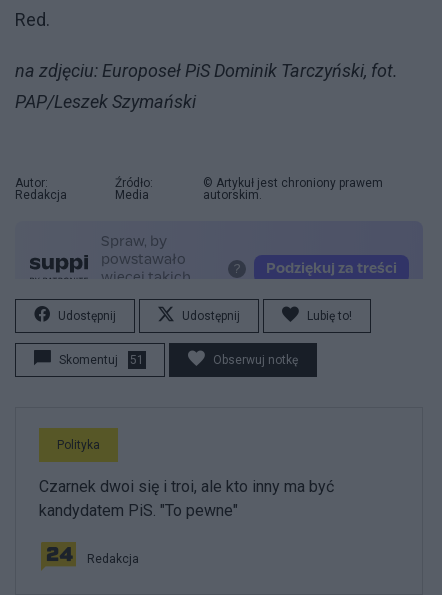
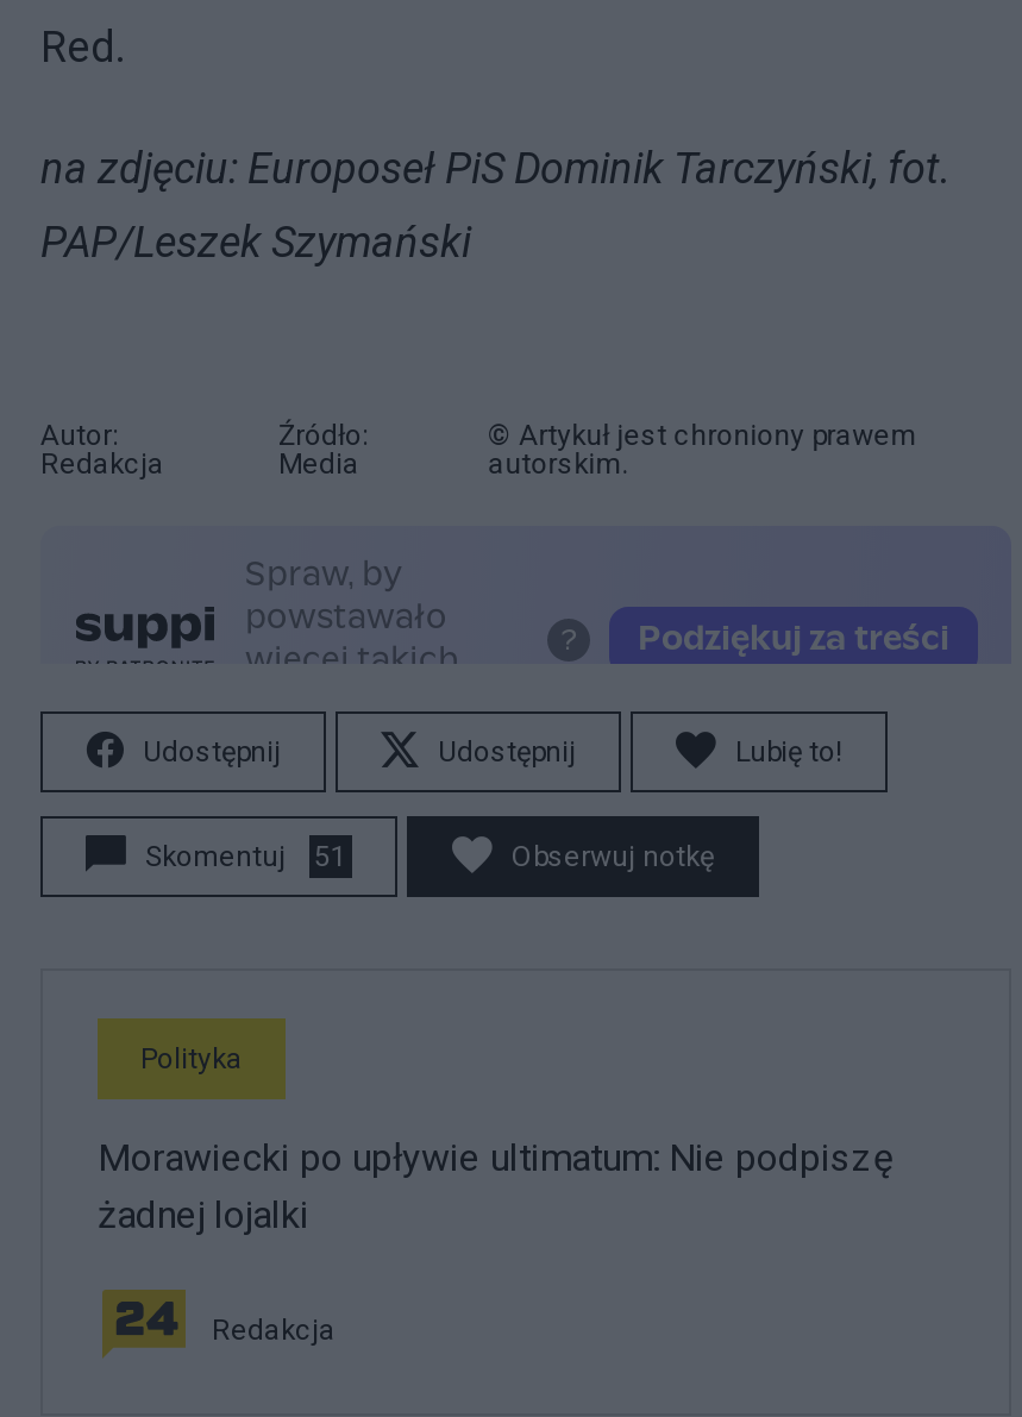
- Czarnek dwoi się i troi, ale kto inny ma być
- kandydatem PiS. "To pewne"
+ Morawiecki po upływie ultimatum: Nie podpiszę
+ żadnej lojalki
